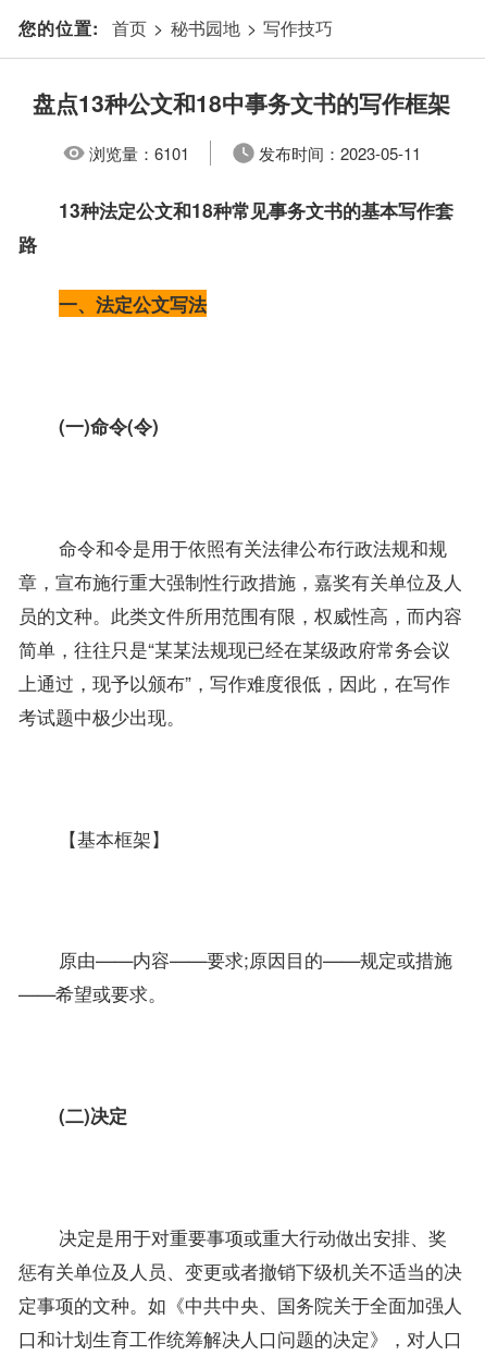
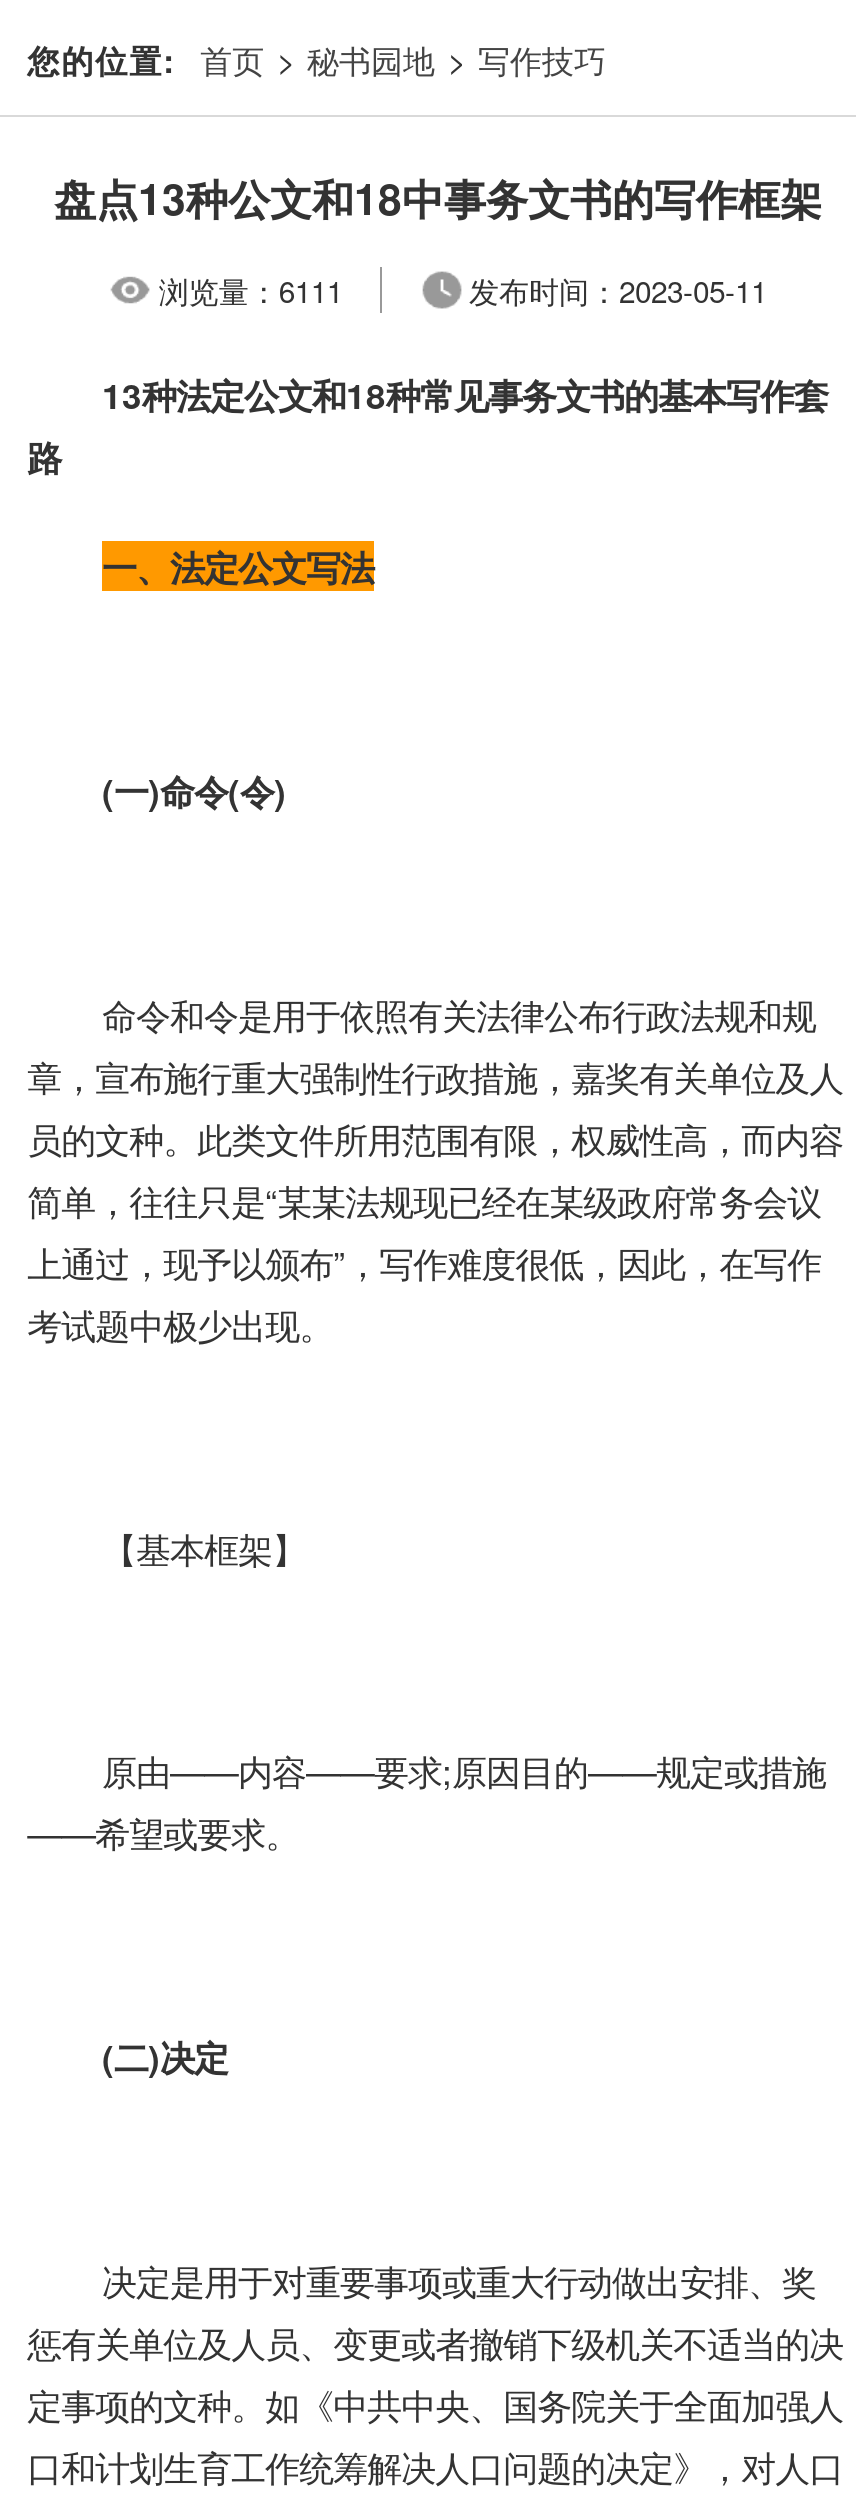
- 浏览量：6101
+ 浏览量：6111
